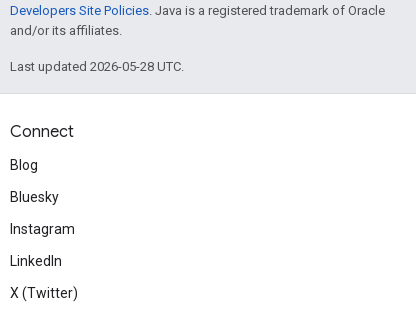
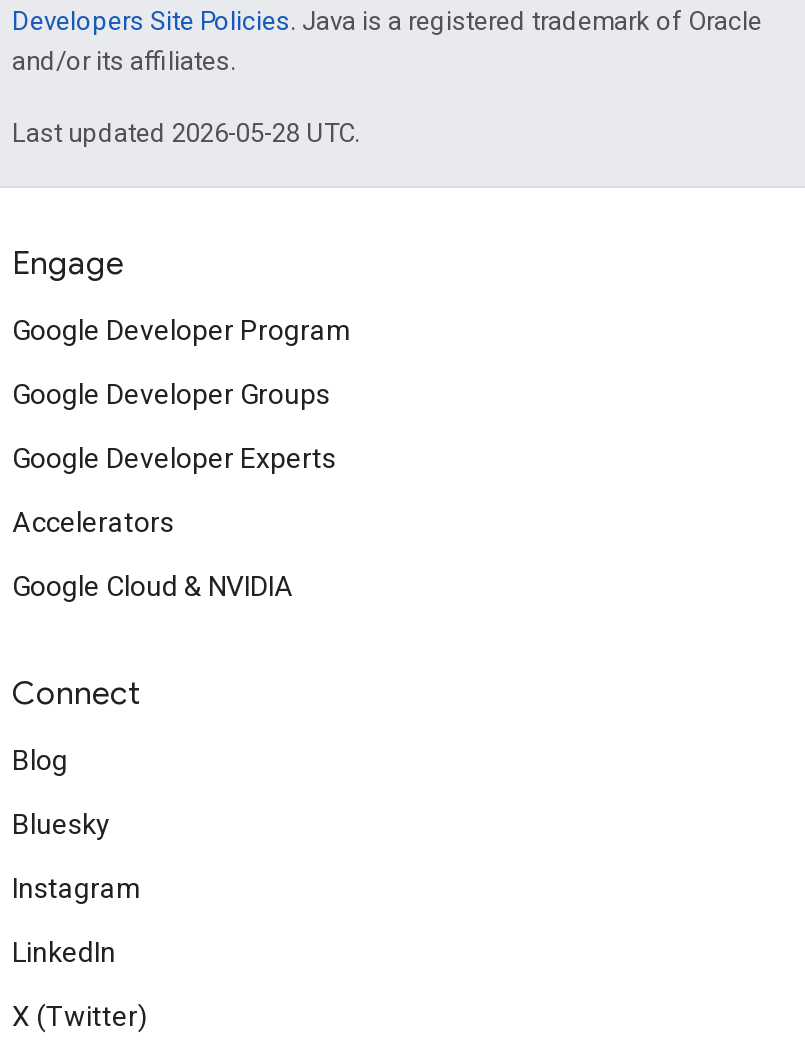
+ Engage
+ Google Developer Program
+ Google Developer Groups
+ Google Developer Experts
+ Accelerators
+ Google Cloud & NVIDIA
